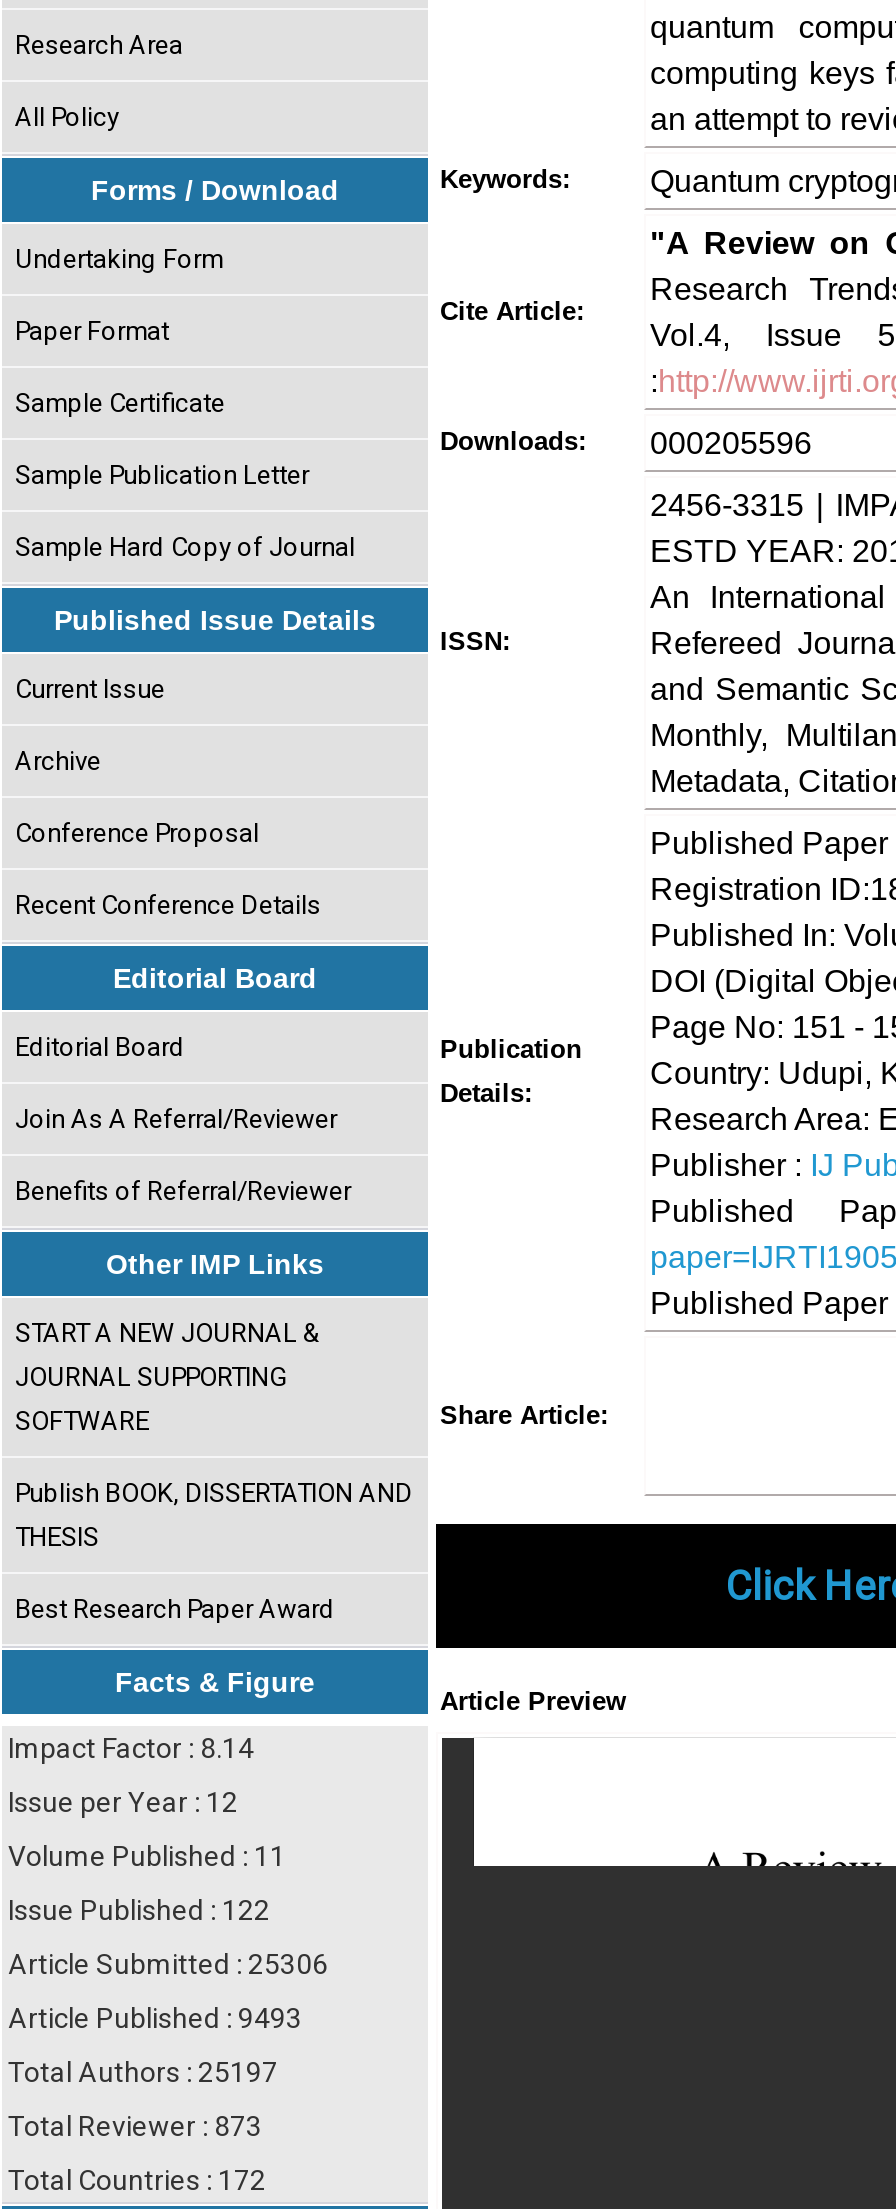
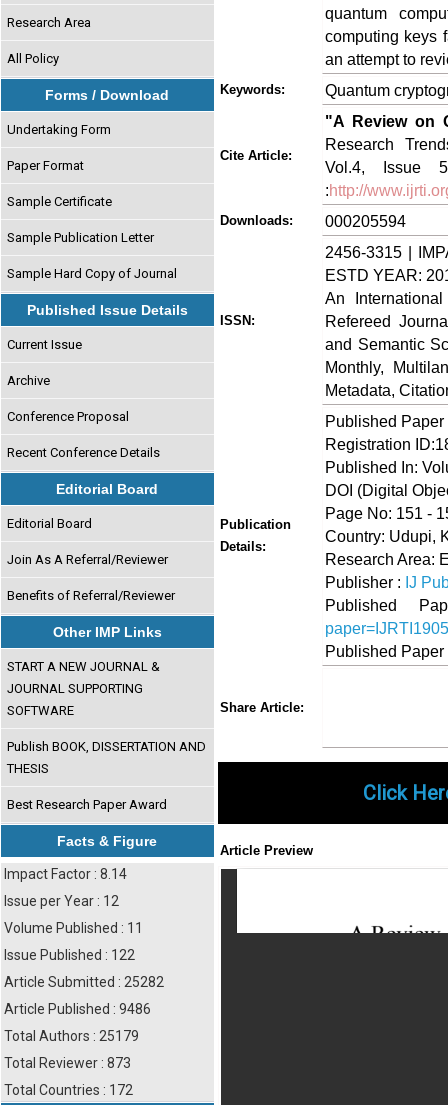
- 000205596
+ 000205594

- Article Submitted : 25306
+ Article Submitted : 25282

- Article Published : 9493
+ Article Published : 9486

- Total Authors : 25197
+ Total Authors : 25179
